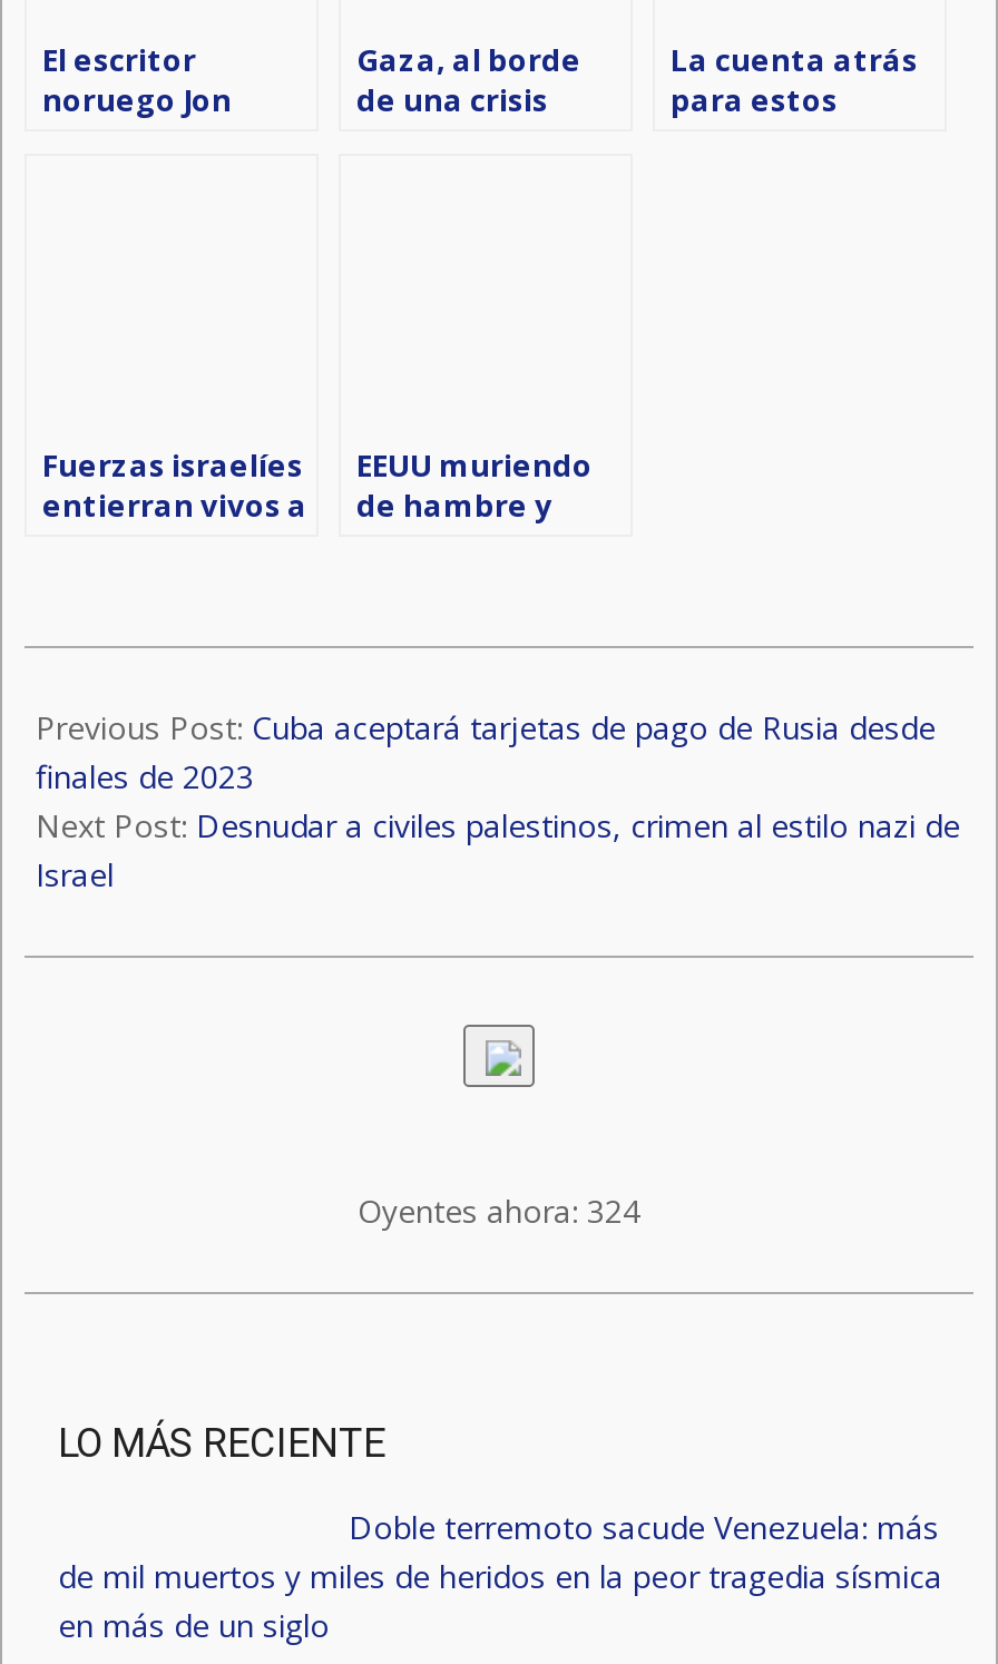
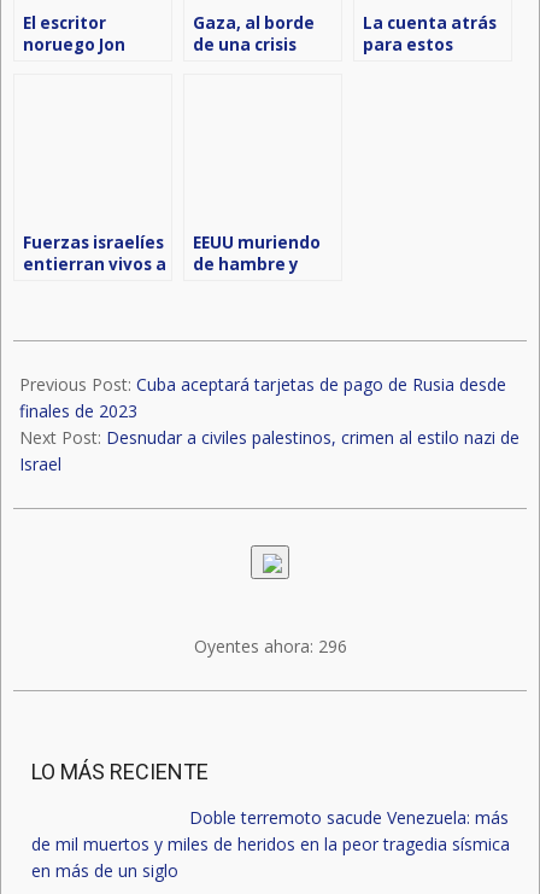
- Oyentes ahora: 324
+ Oyentes ahora: 296
